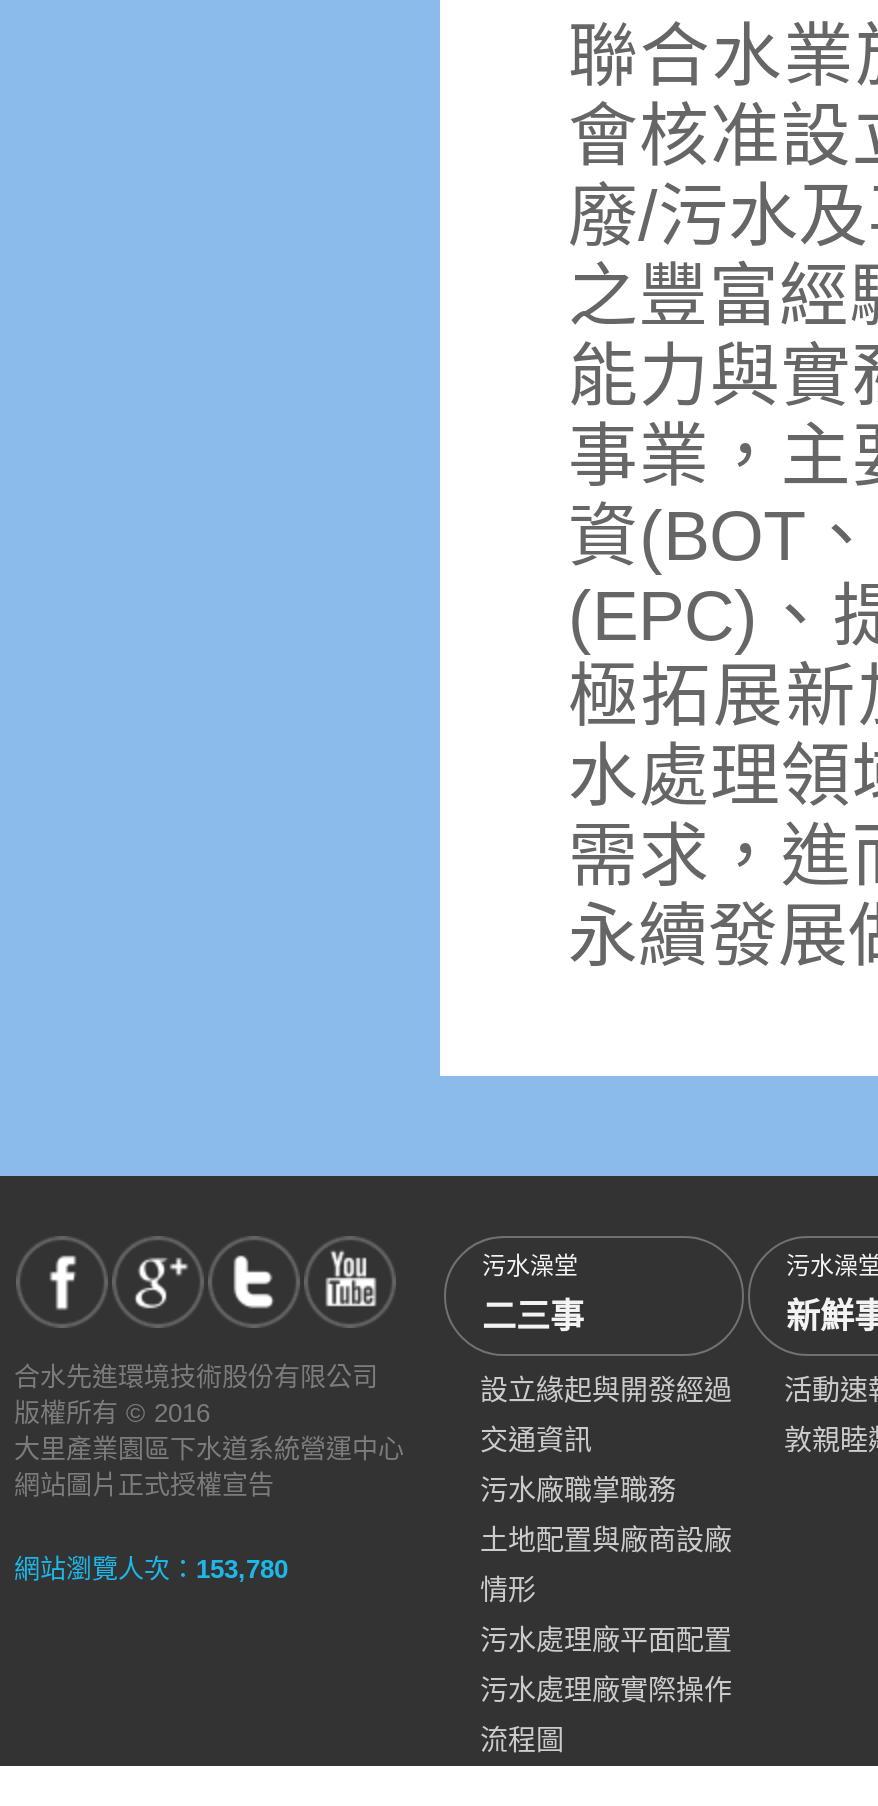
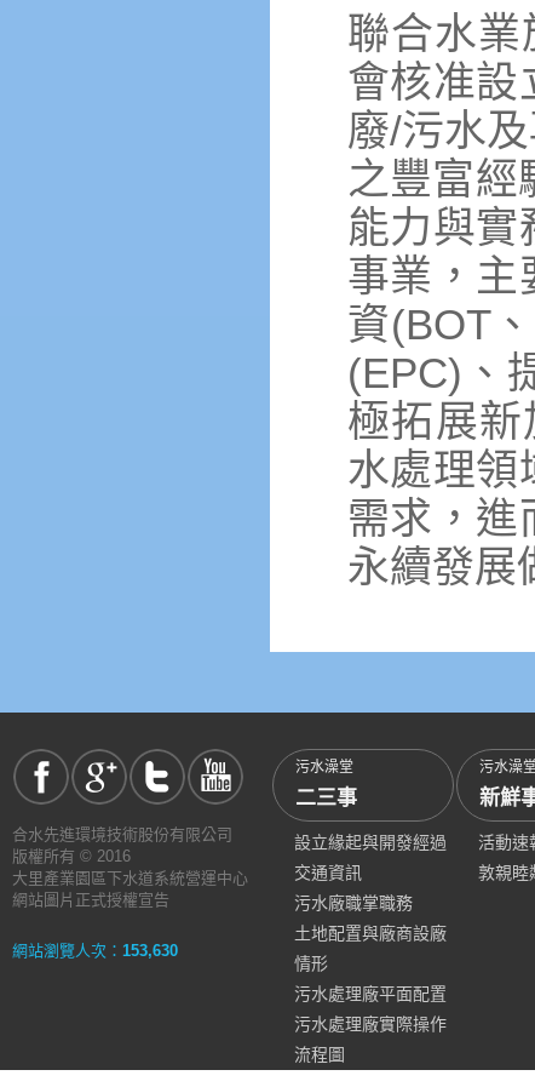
- 網站瀏覽人次：153,780
+ 網站瀏覽人次：153,630
